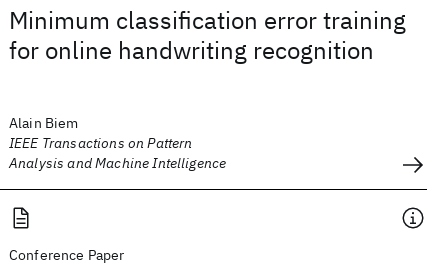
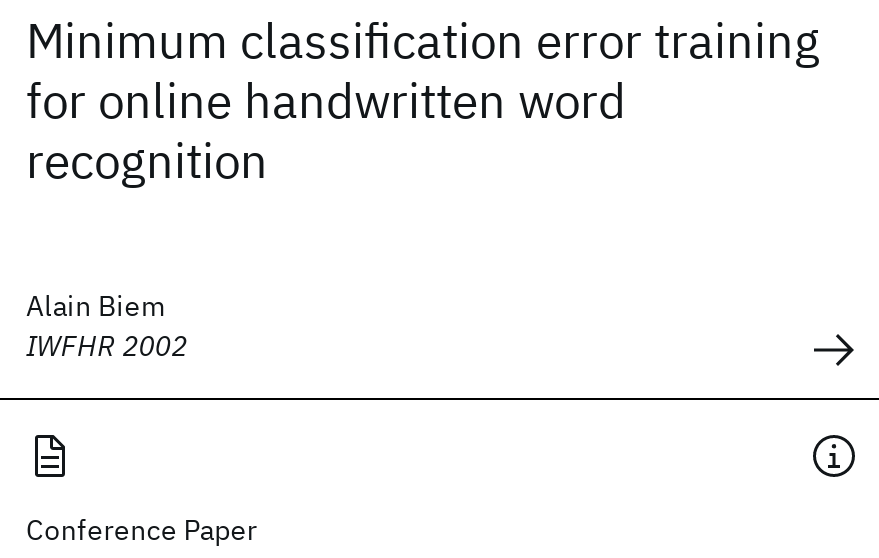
- for online handwriting recognition
+ for online handwritten word
+ recognition

moved down: Alain Biem

- IEEE Transactions on Pattern
- Analysis and Machine Intelligence
+ IWFHR 2002
